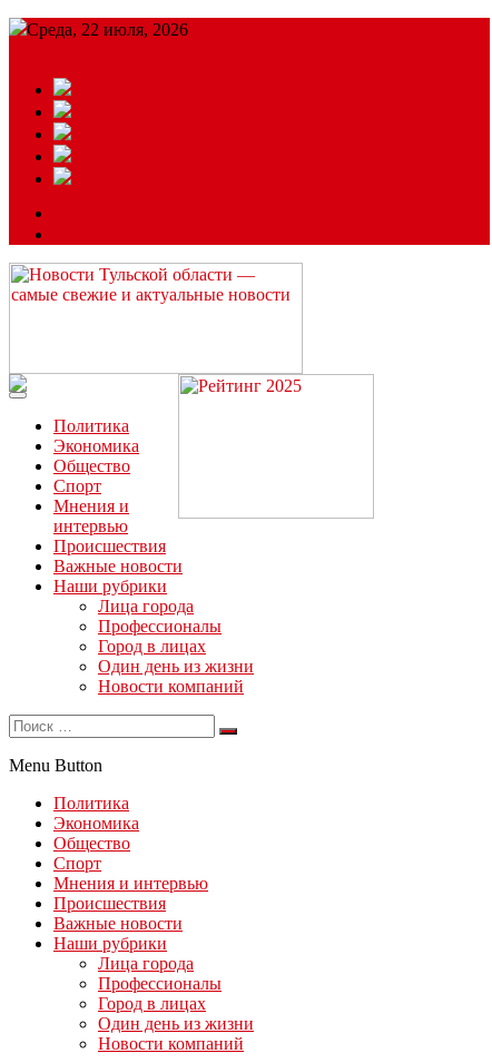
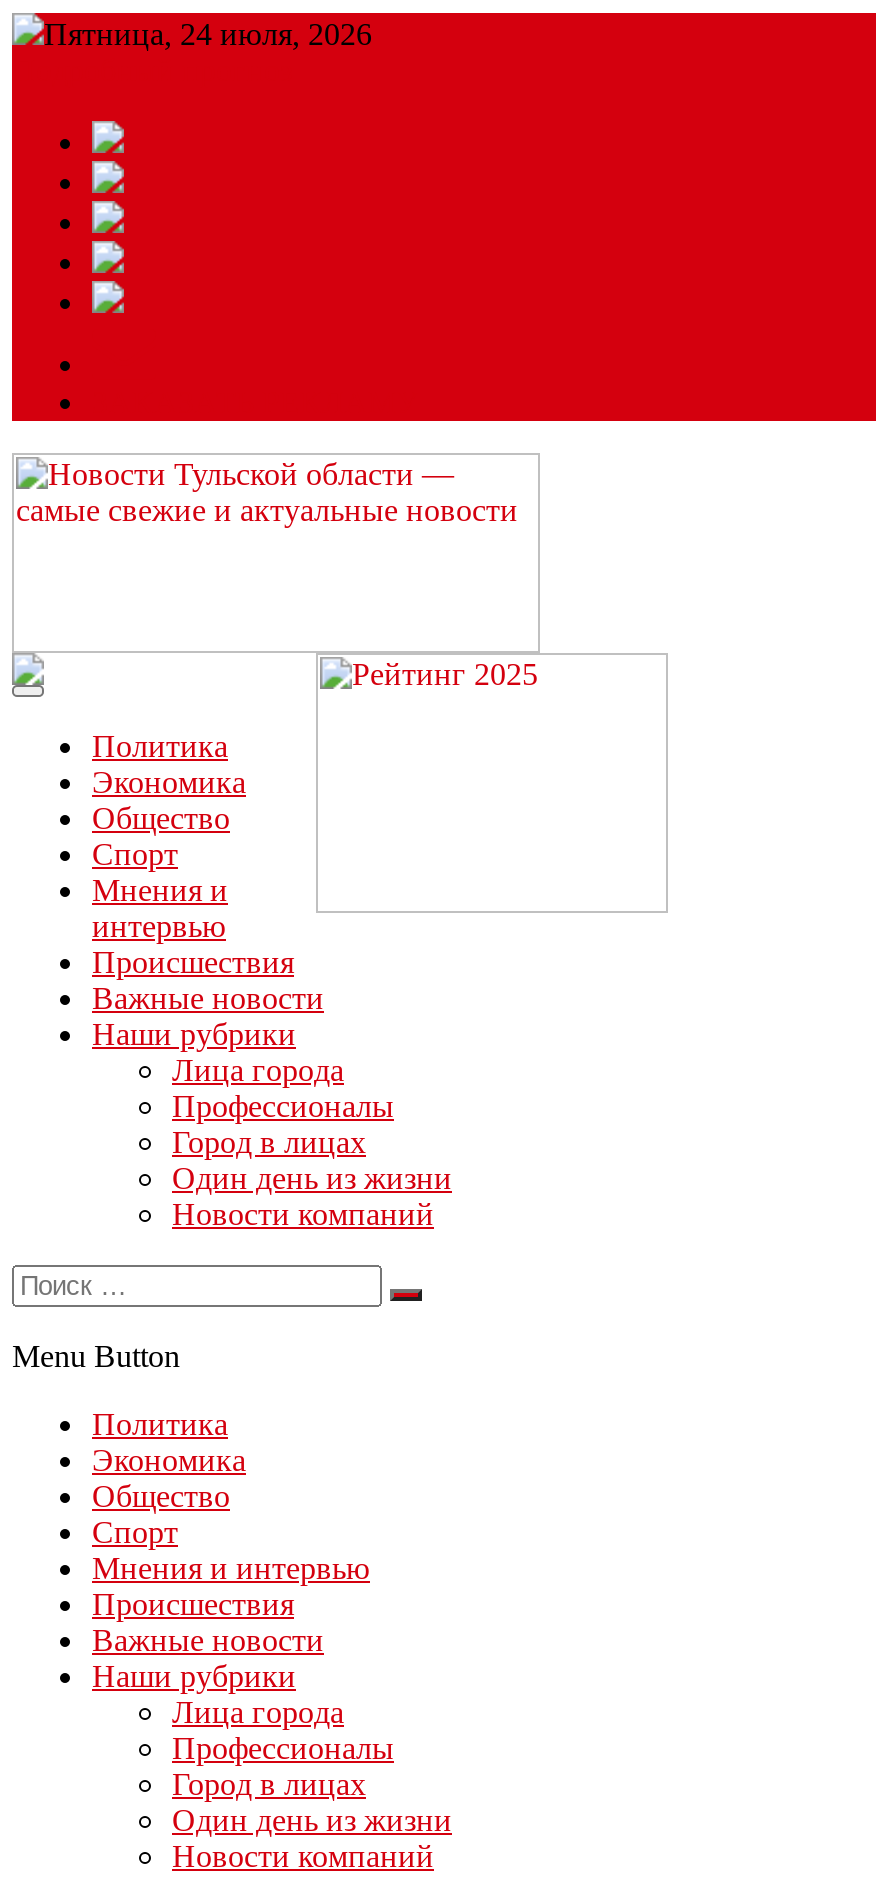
- Среда, 22 июля, 2026
+ Пятница, 24 июля, 2026
